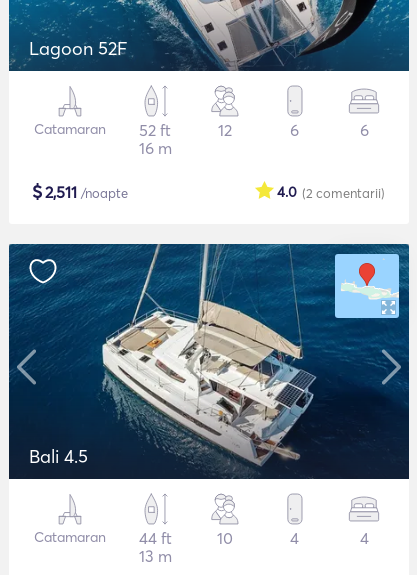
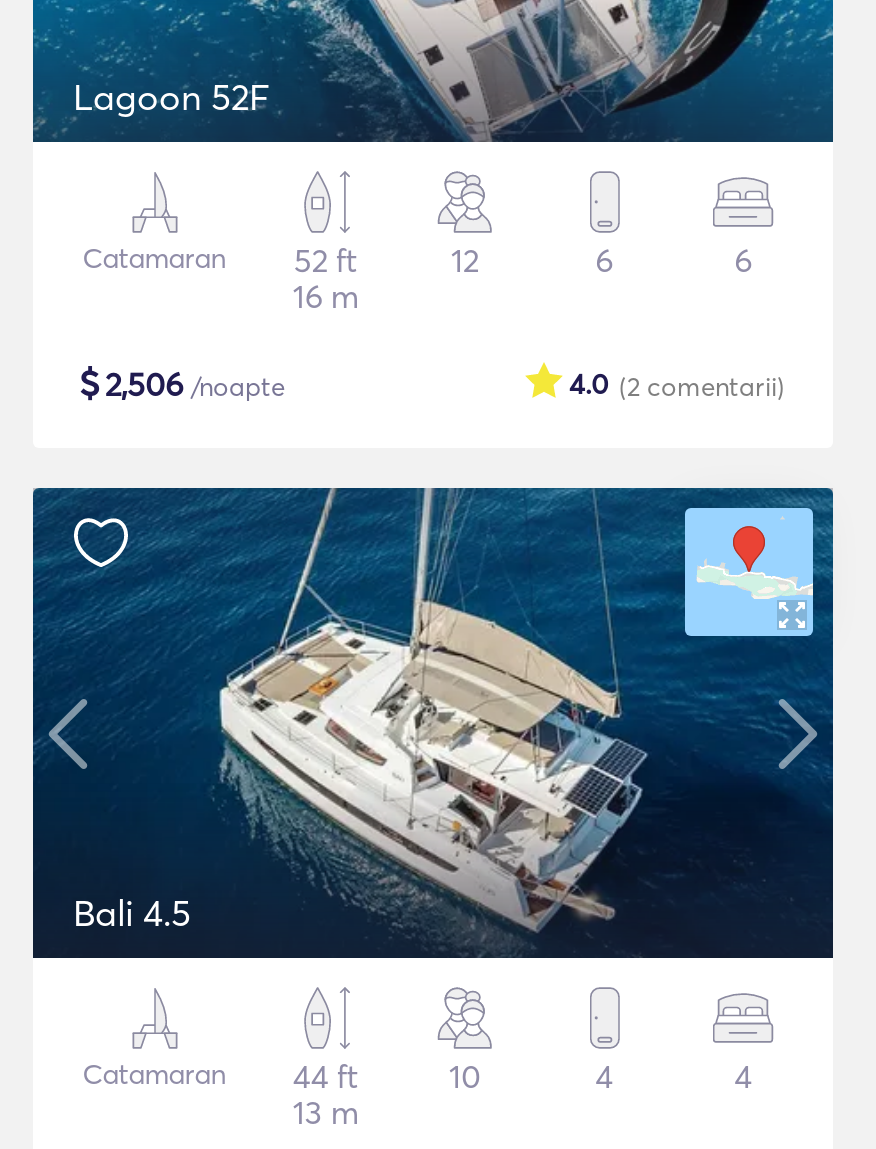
- $2,511 /noapte
+ $2,506 /noapte
